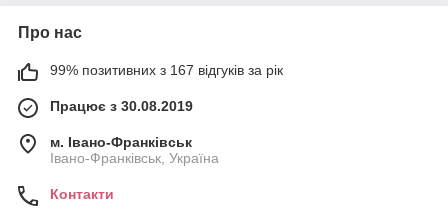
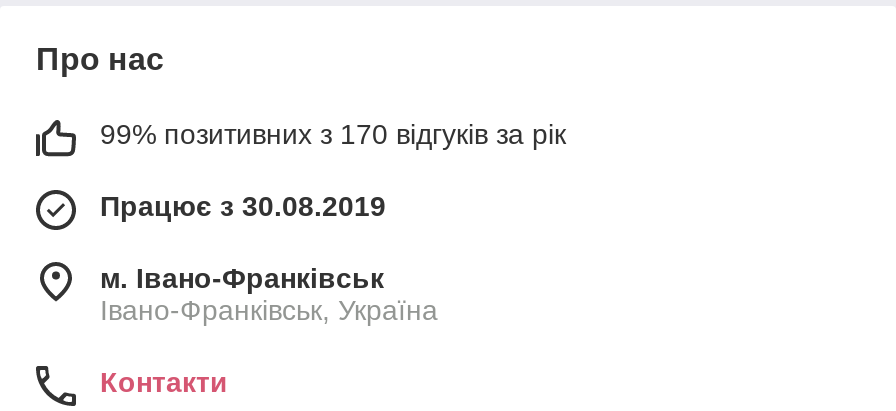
- 99% позитивних з 167 відгуків за рік
+ 99% позитивних з 170 відгуків за рік
